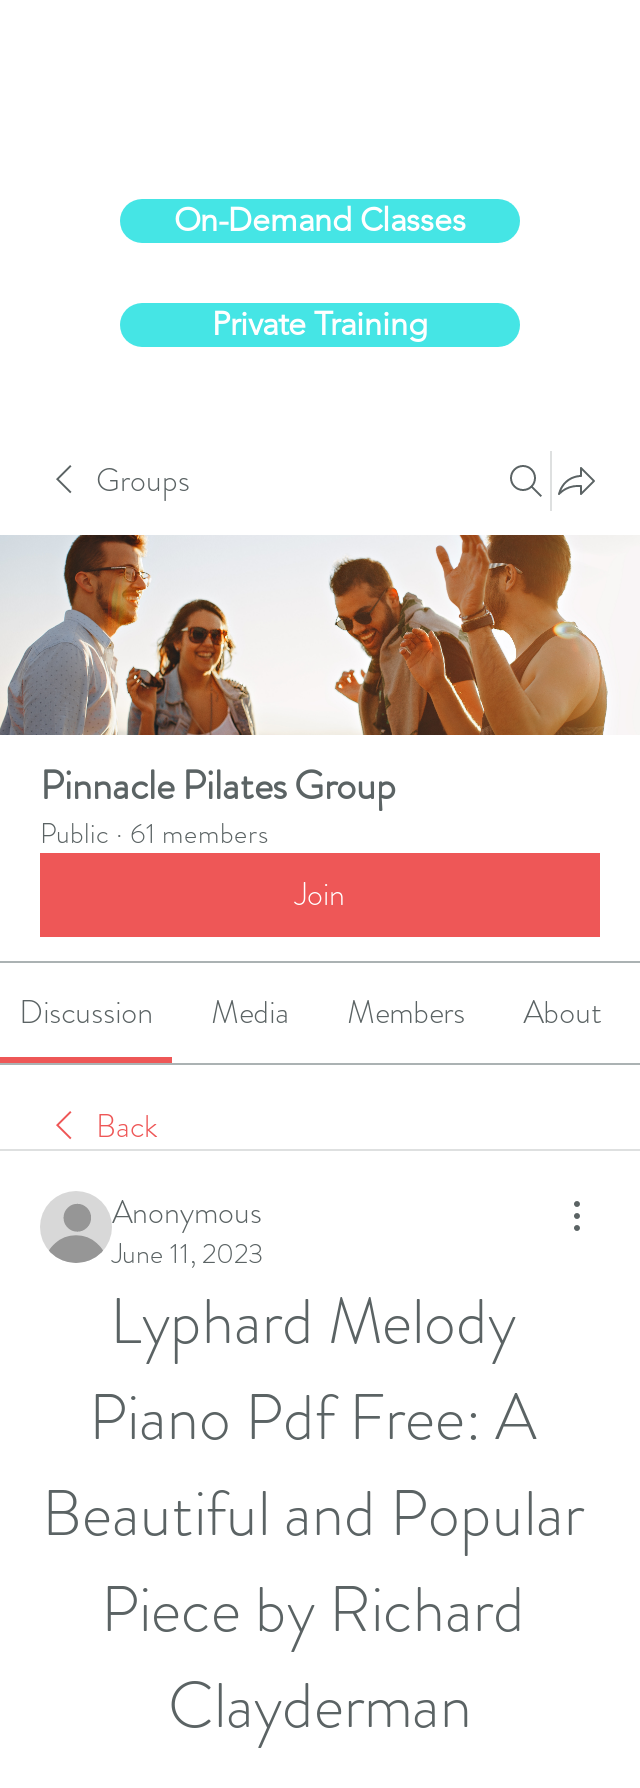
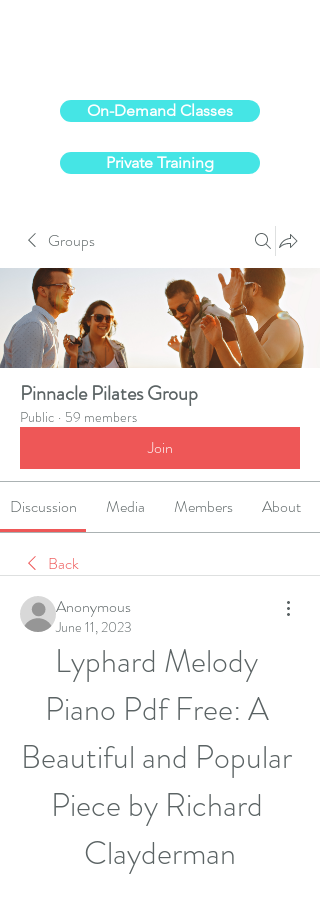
- Public · 61 members
+ Public · 59 members
